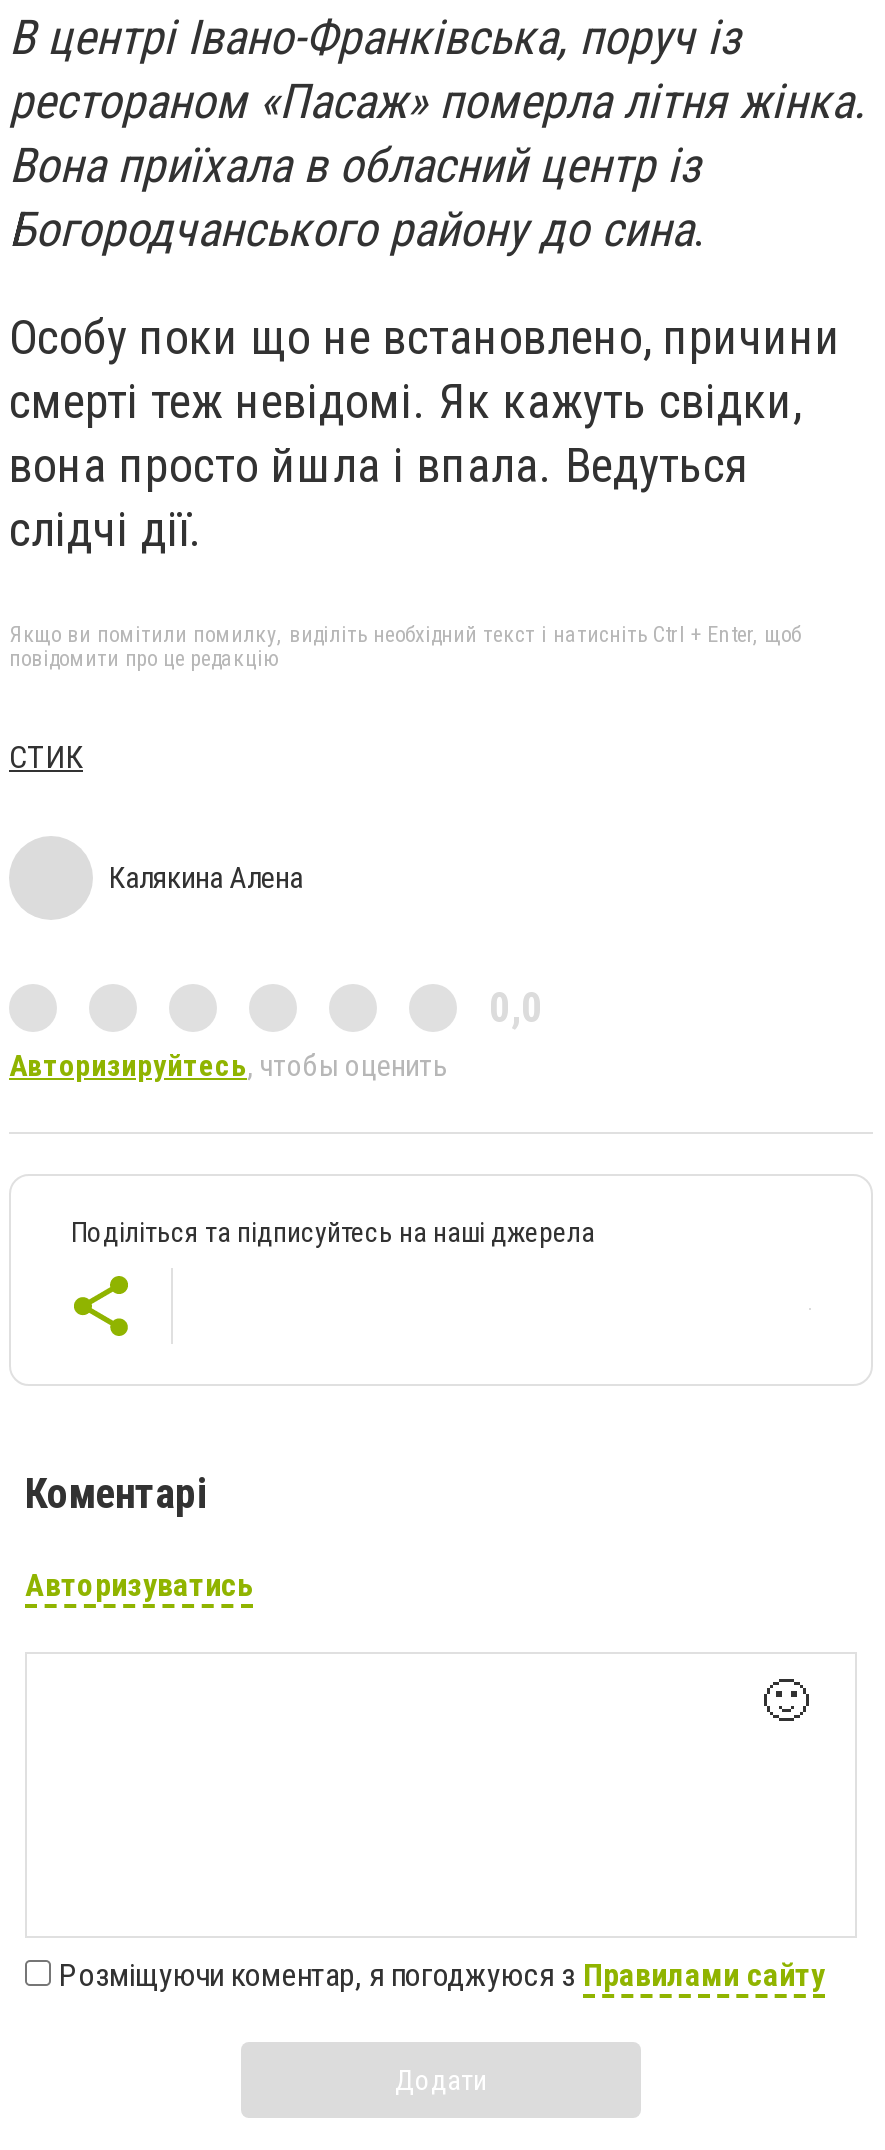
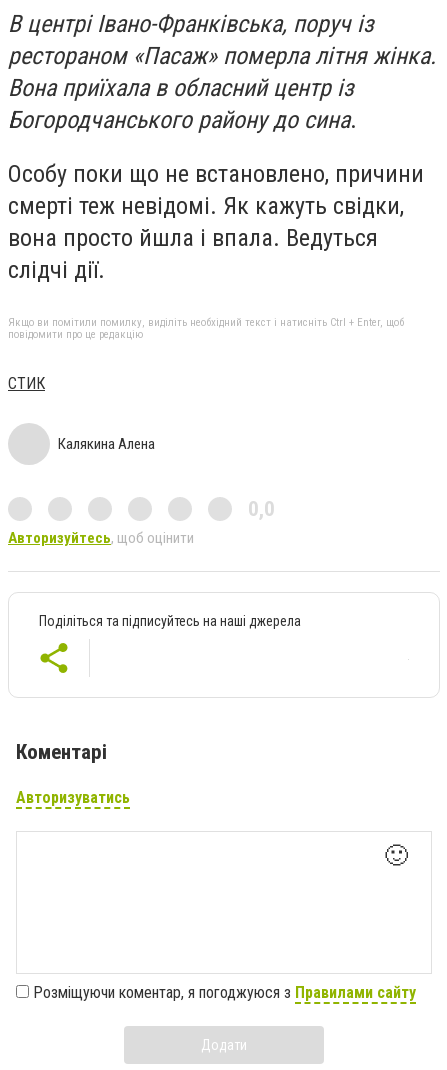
- Авторизируйтесь, чтобы оценить
+ Авторизуйтесь, щоб оцінити
